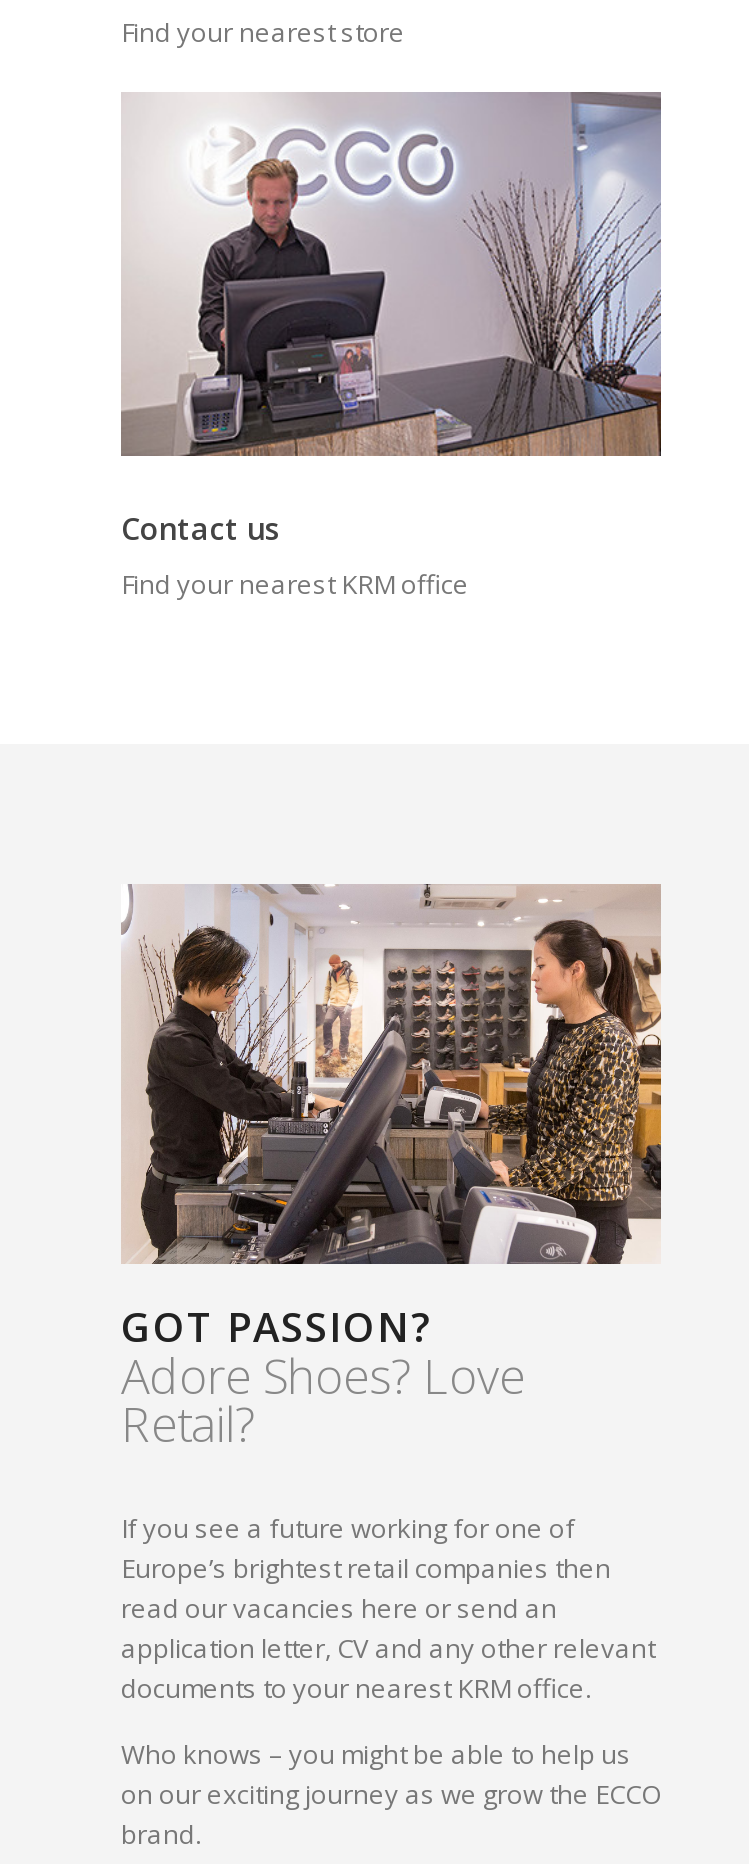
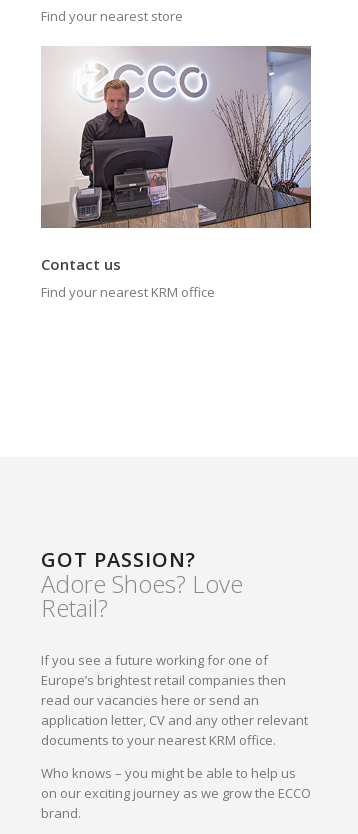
- [image]
